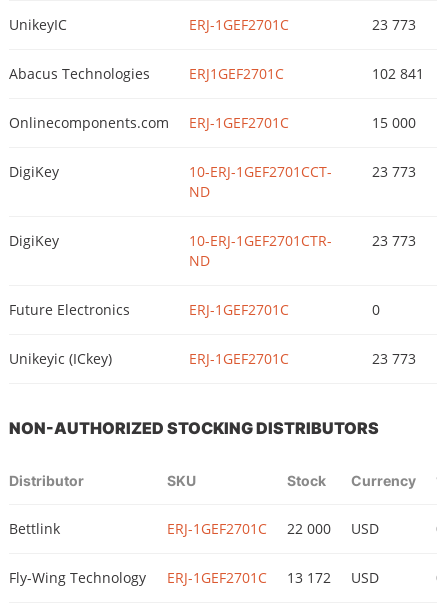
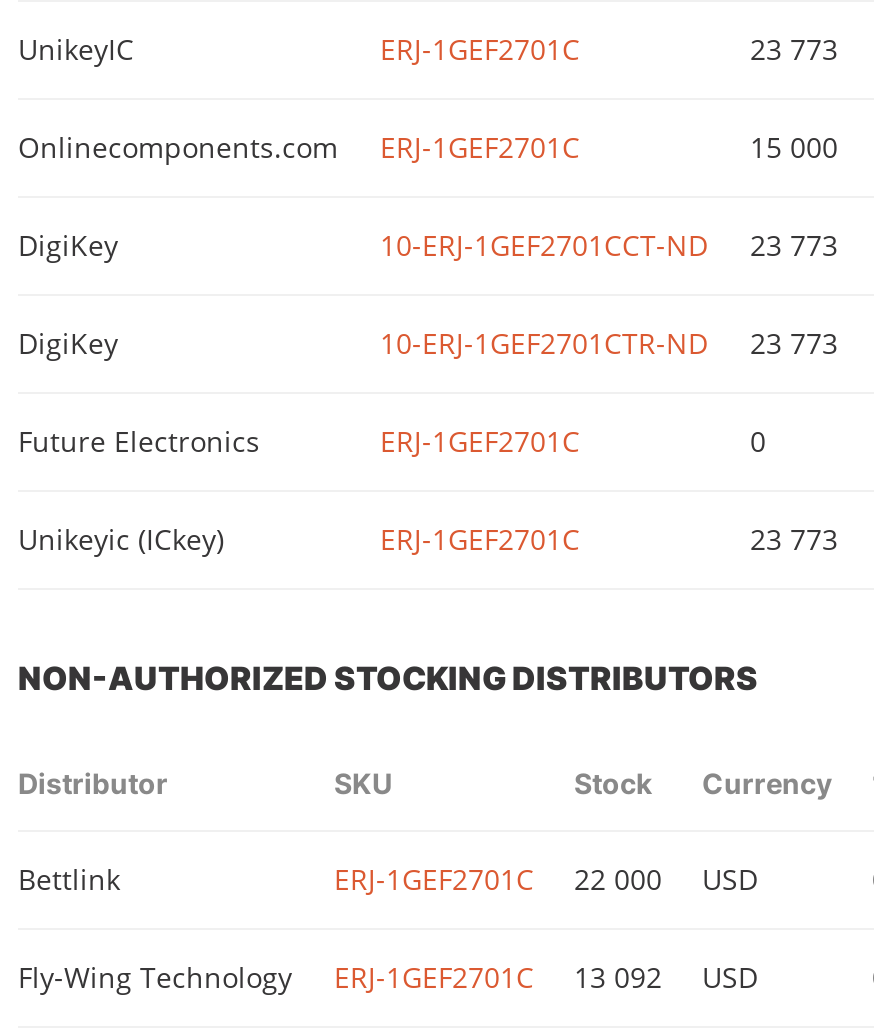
- Abacus Technologies
- ERJ1GEF2701C
- 102 841

- Fly-Wing Technology ERJ-1GEF2701C 13 172 USD
+ Fly-Wing Technology ERJ-1GEF2701C 13 092 USD
